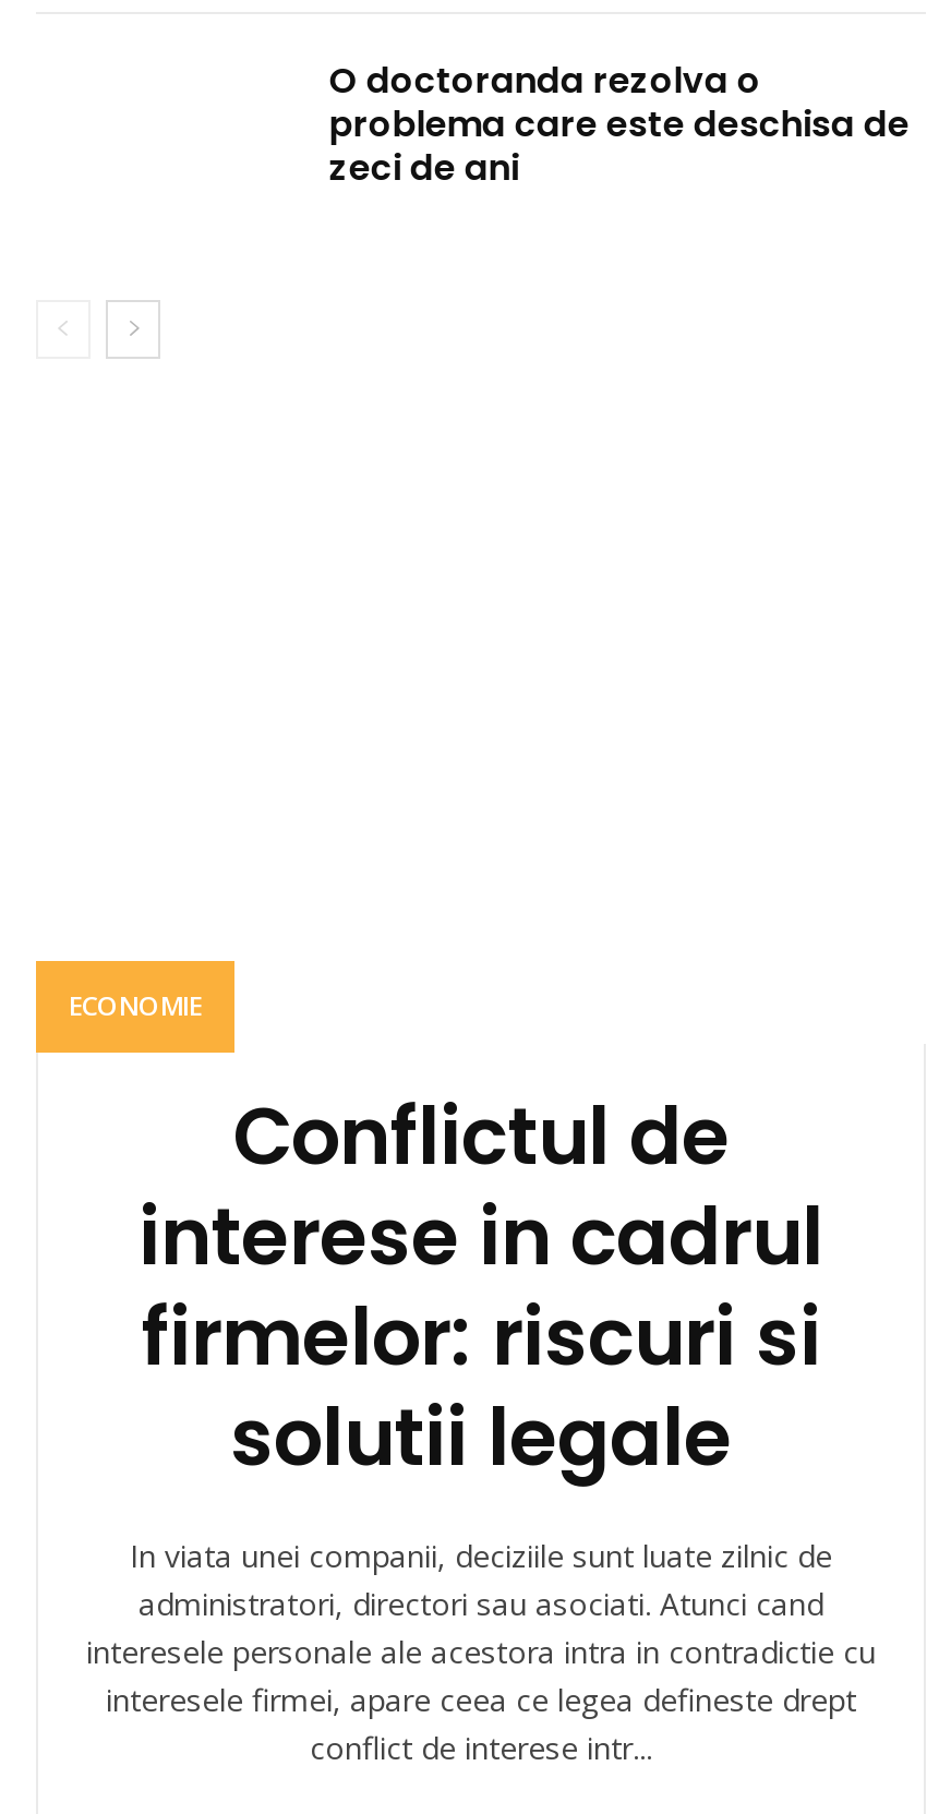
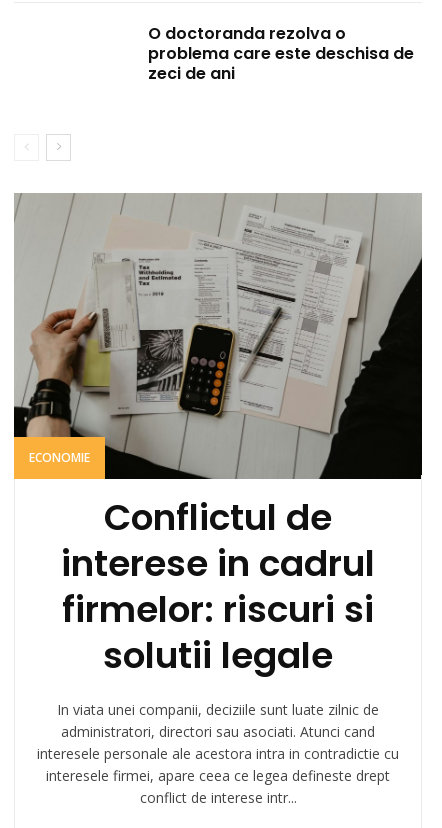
+ [image]
